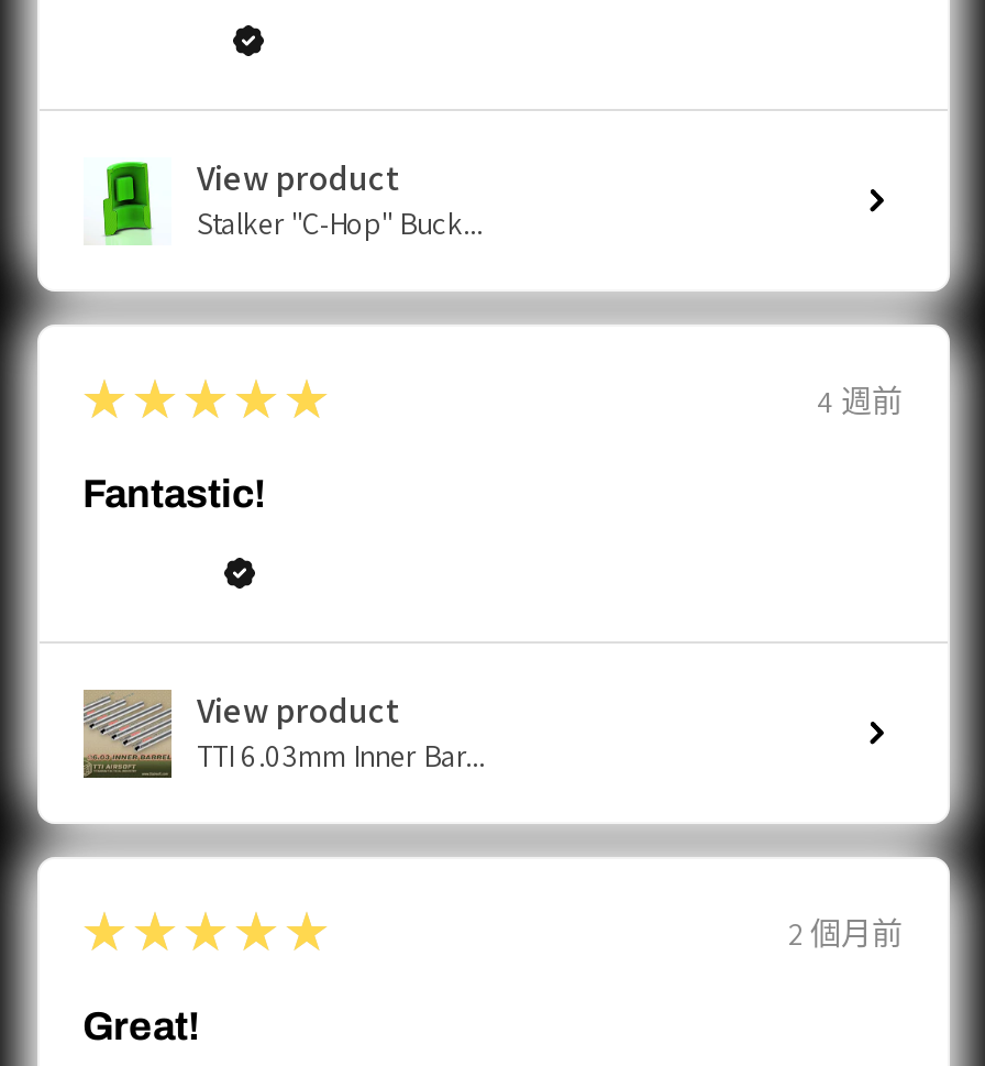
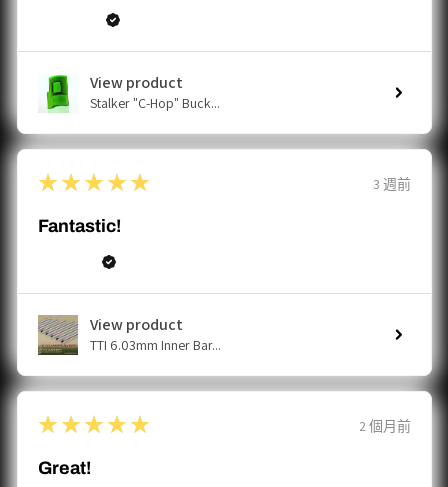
- 4 週前
+ 3 週前
